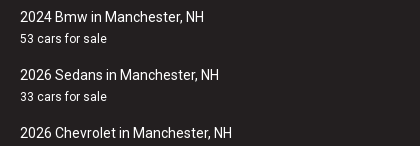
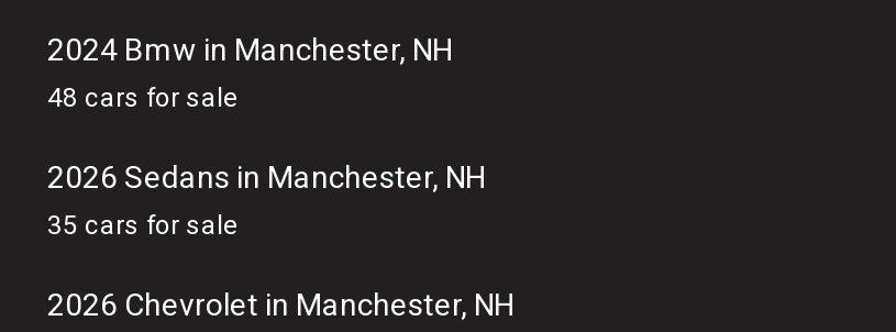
- 53 cars for sale
+ 48 cars for sale

- 33 cars for sale
+ 35 cars for sale
